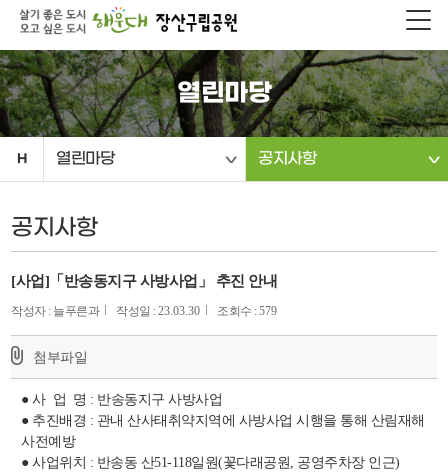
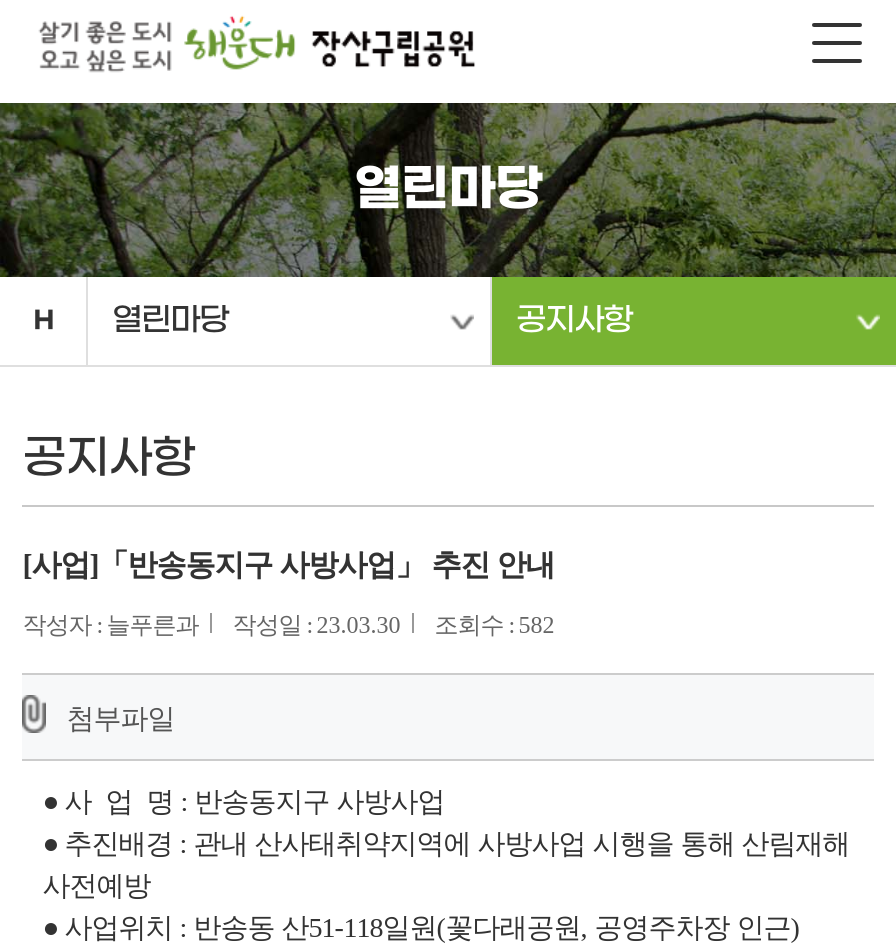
- 작성자 : 늘푸른과 작성일 : 23.03.30 조회수 : 579
+ 작성자 : 늘푸른과 작성일 : 23.03.30 조회수 : 582
